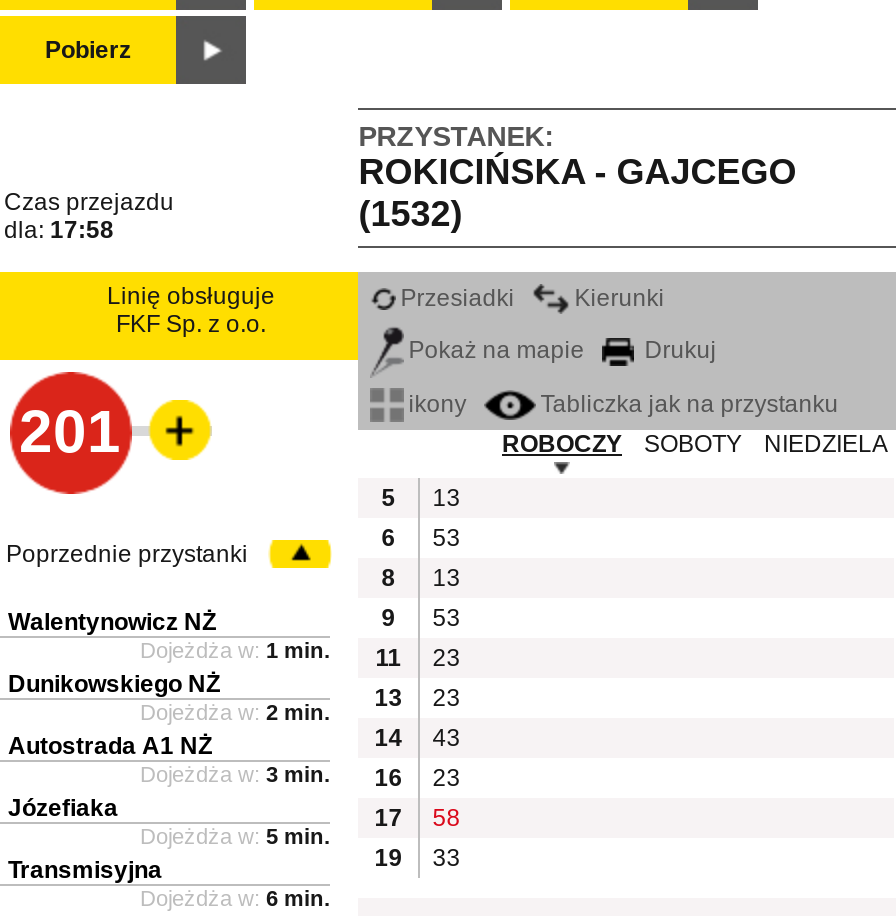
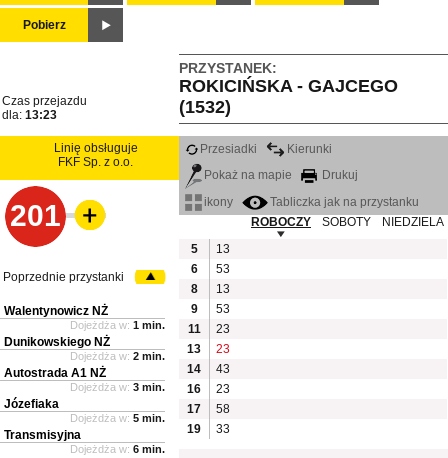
- dla: 17:58
+ dla: 13:23
